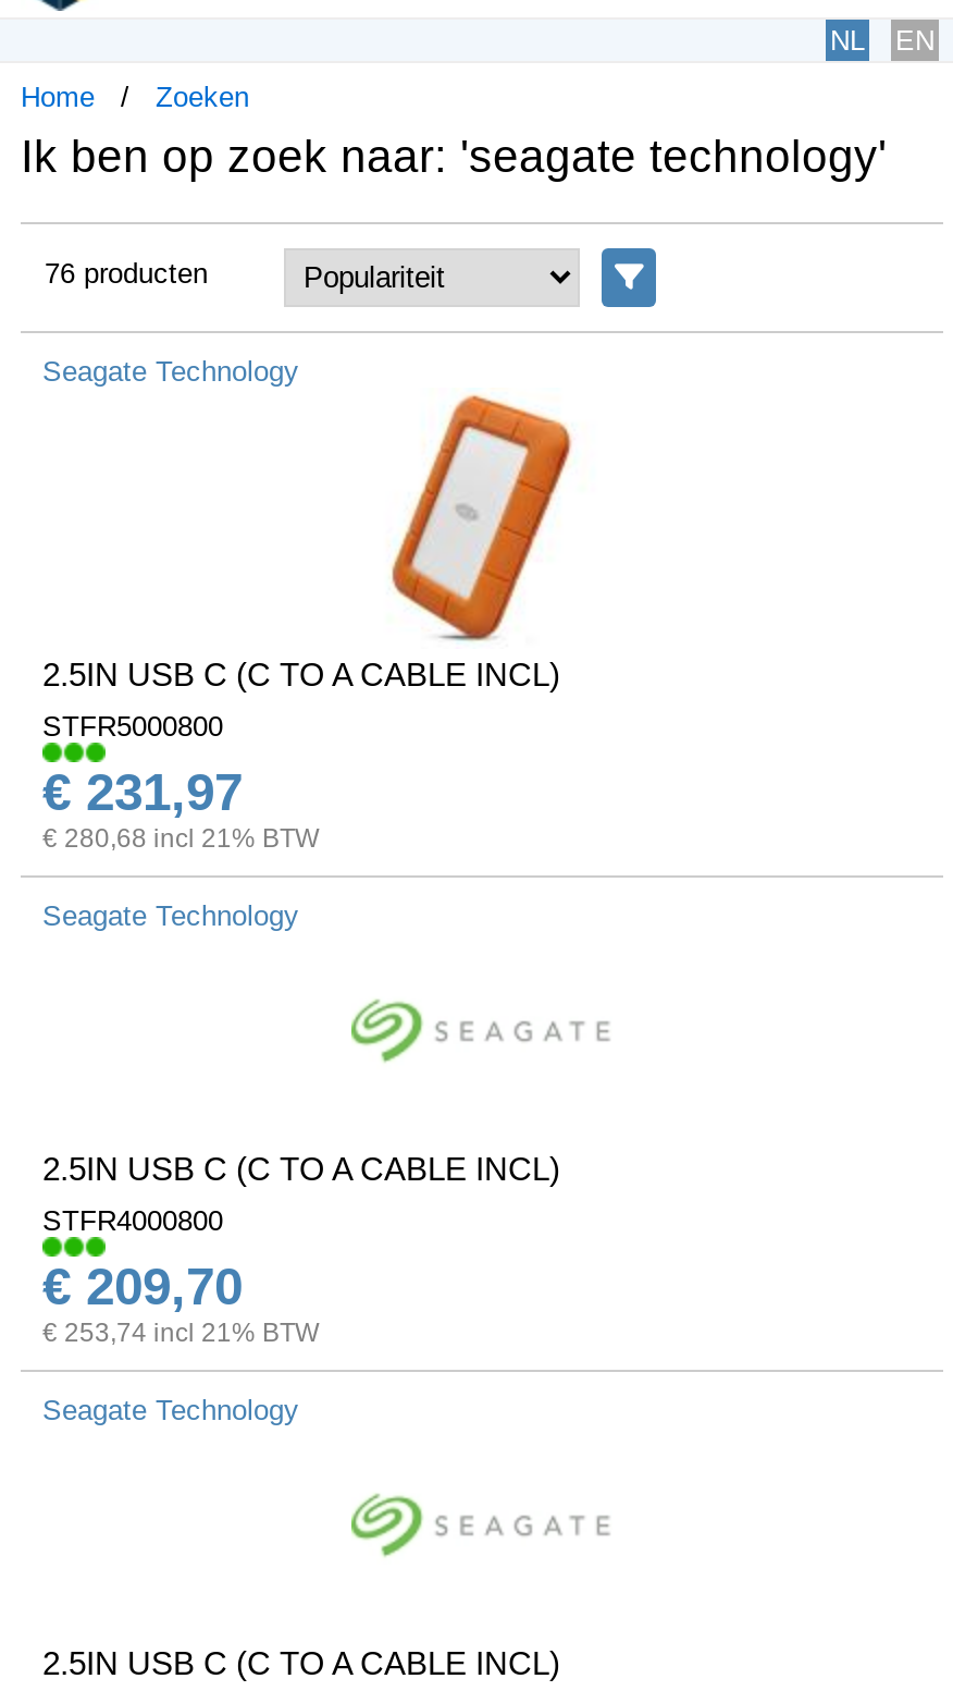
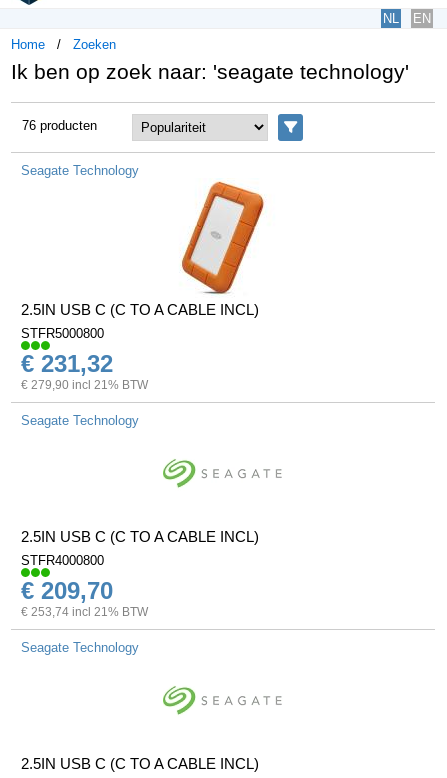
- € 231,97
+ € 231,32

- € 280,68 incl 21% BTW
+ € 279,90 incl 21% BTW
